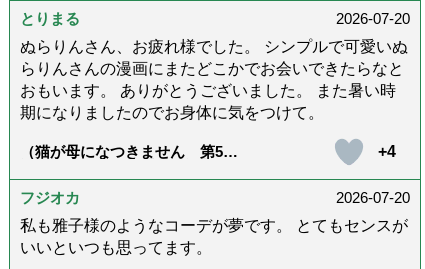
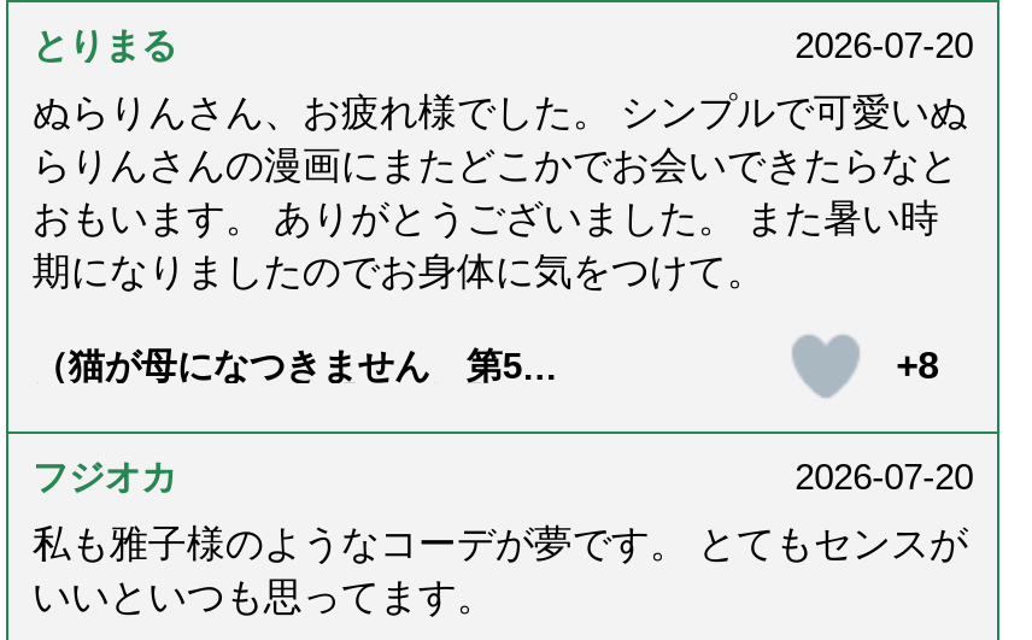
- +4
+ +8
